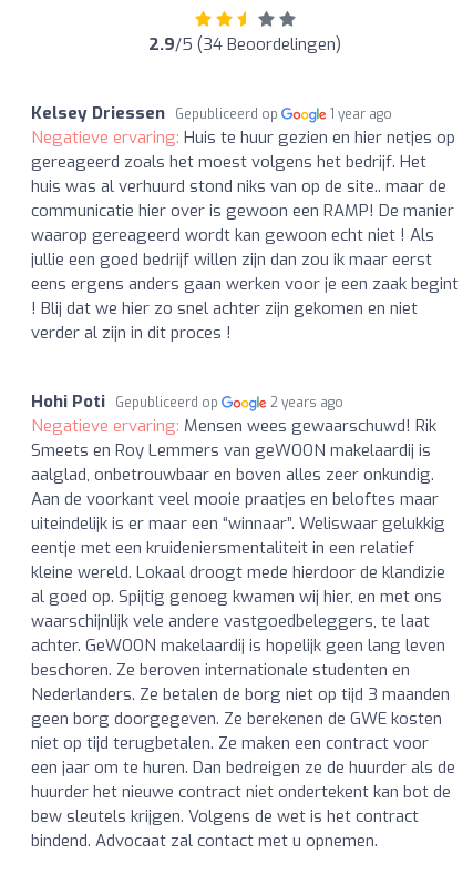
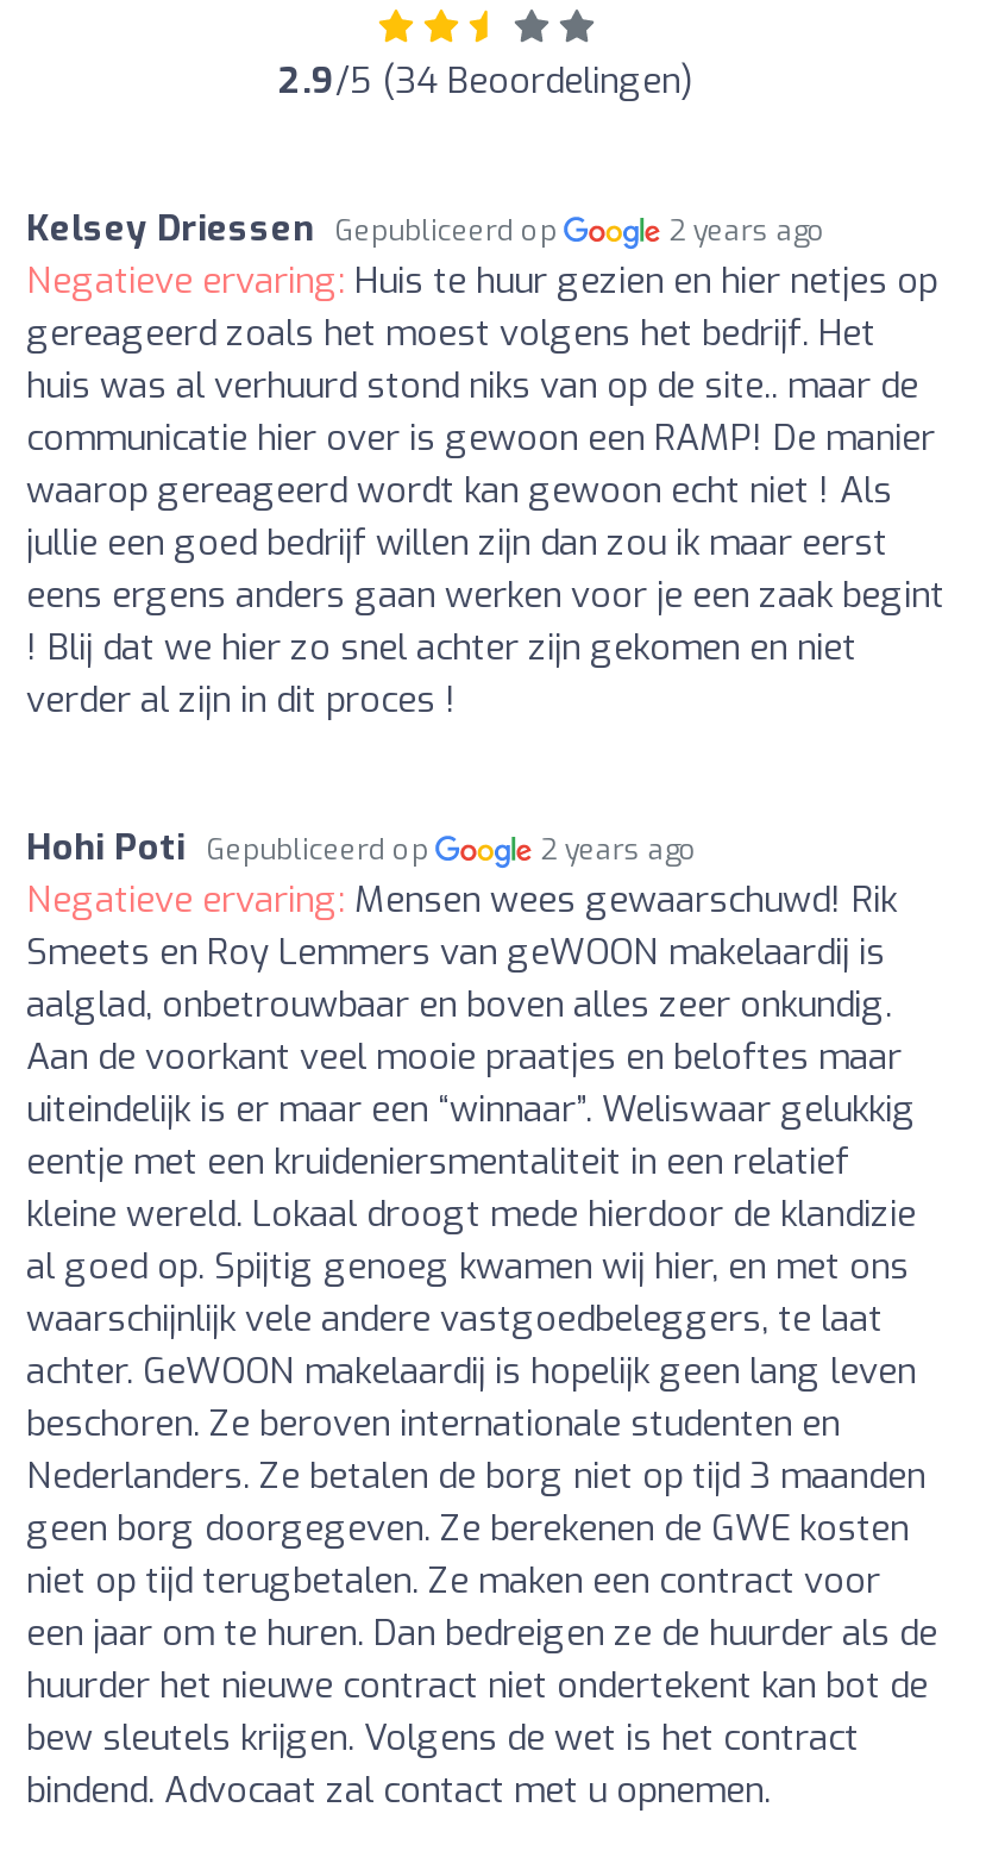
- 1 year ago
+ 2 years ago
